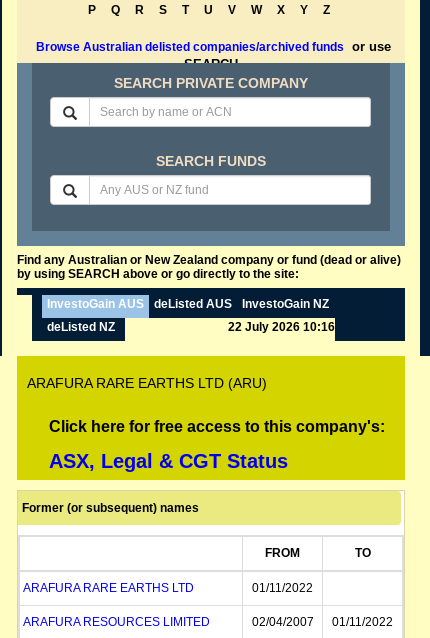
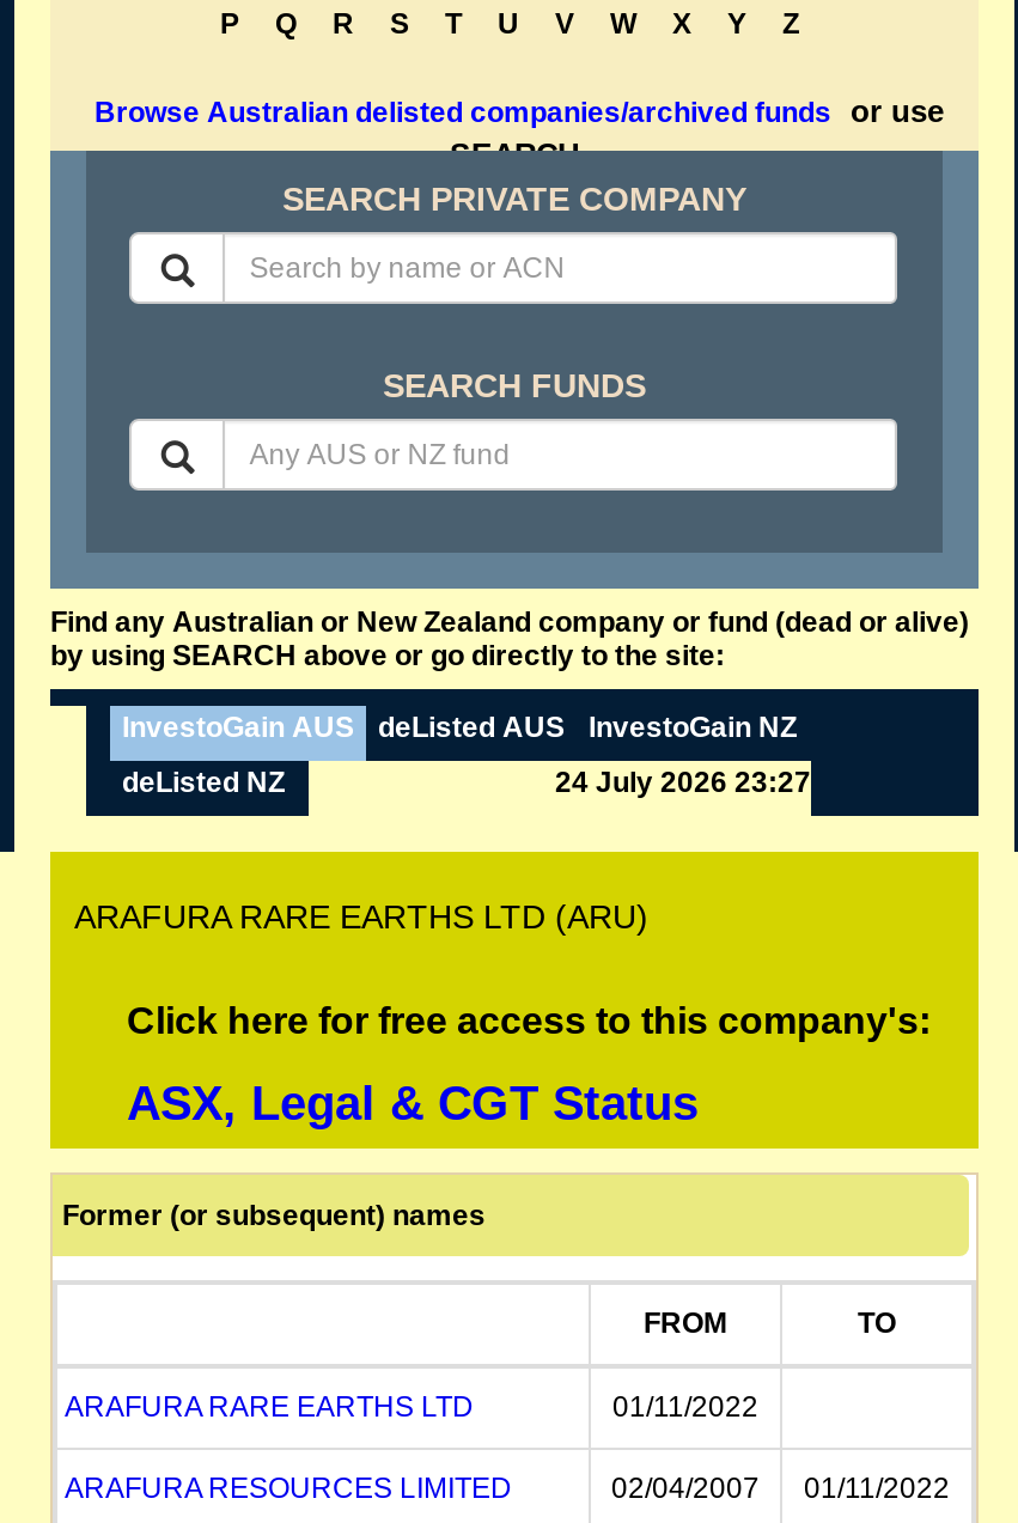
- 22 July 2026 10:16
+ 24 July 2026 23:27
